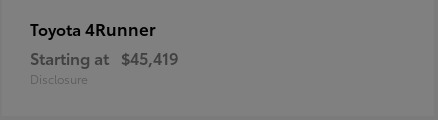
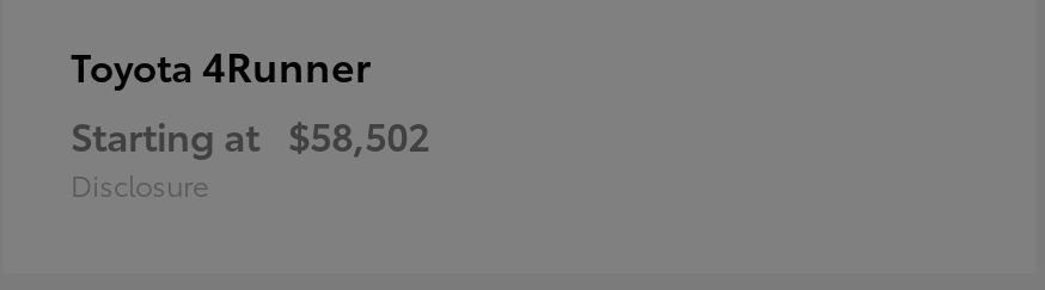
- Starting at $45,419
+ Starting at $58,502
